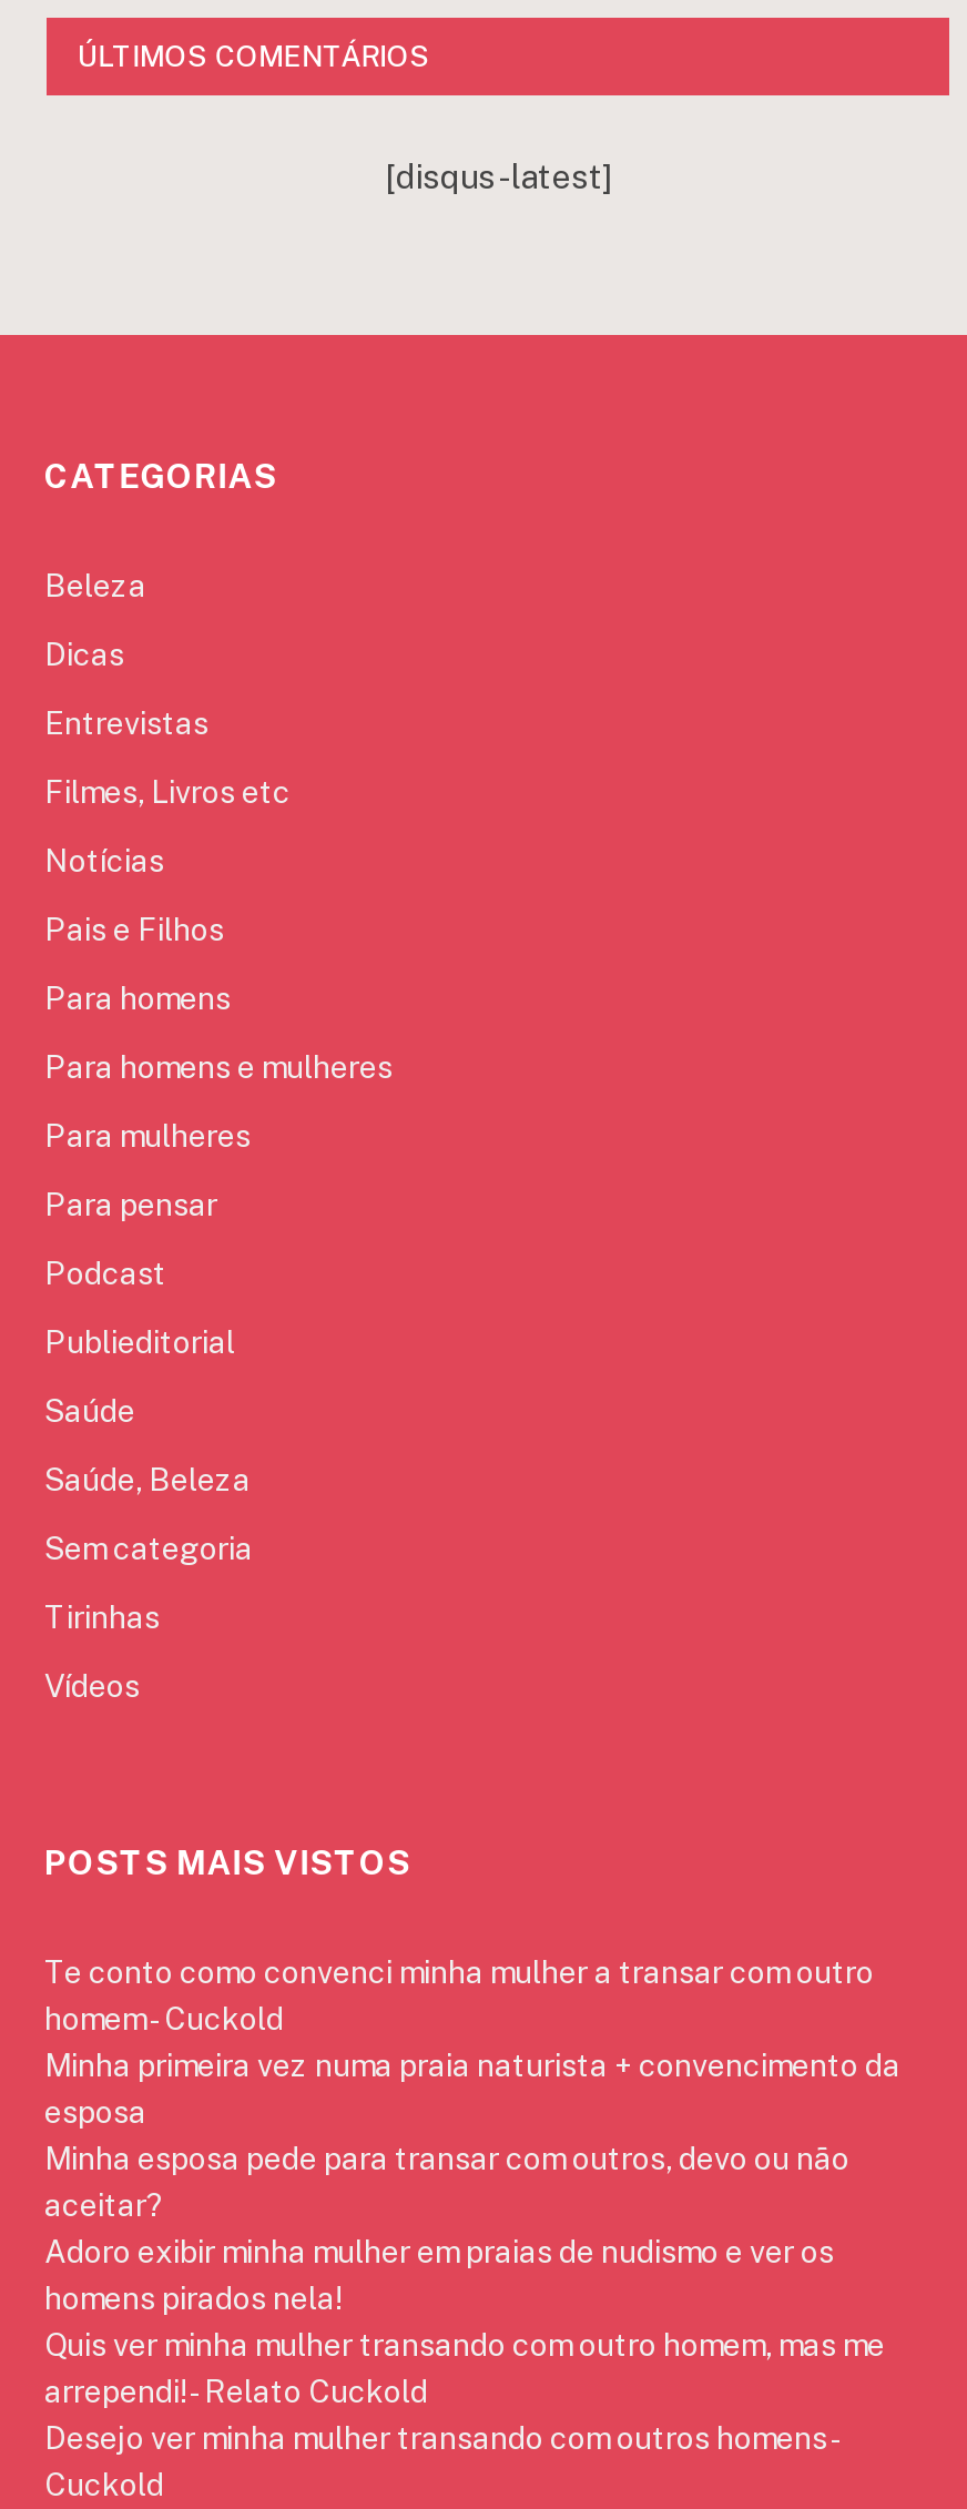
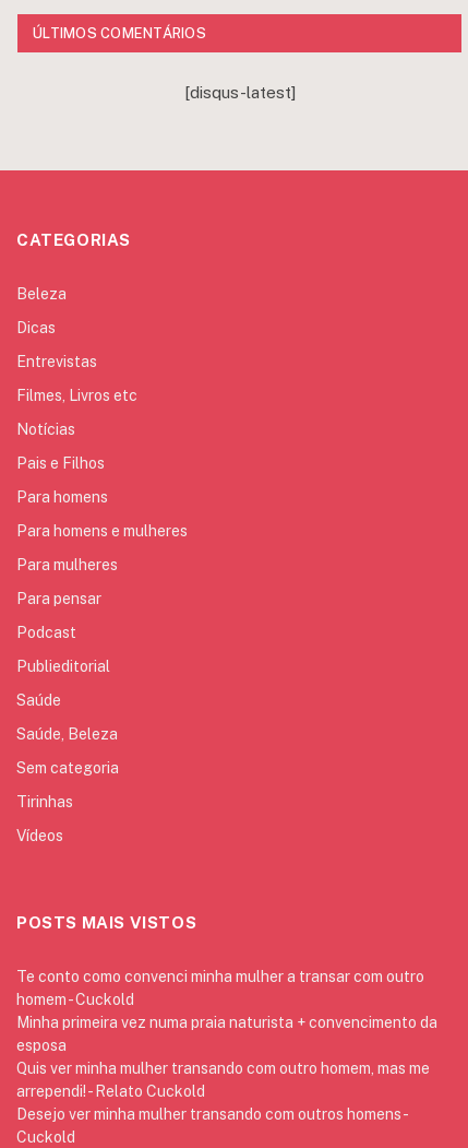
- Minha esposa pede para transar com outros, devo ou não
- aceitar?
- Adoro exibir minha mulher em praias de nudismo e ver os
- homens pirados nela!
